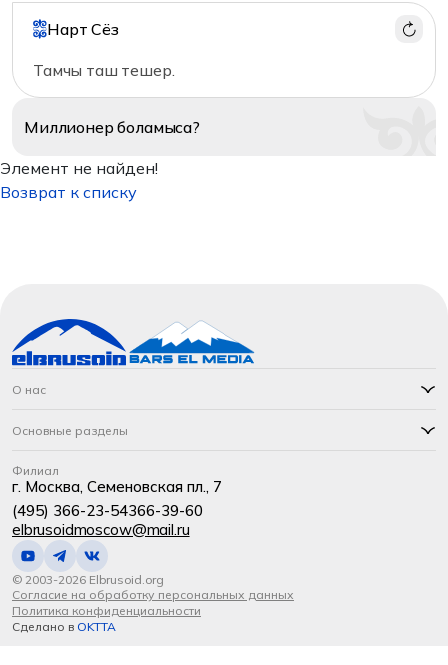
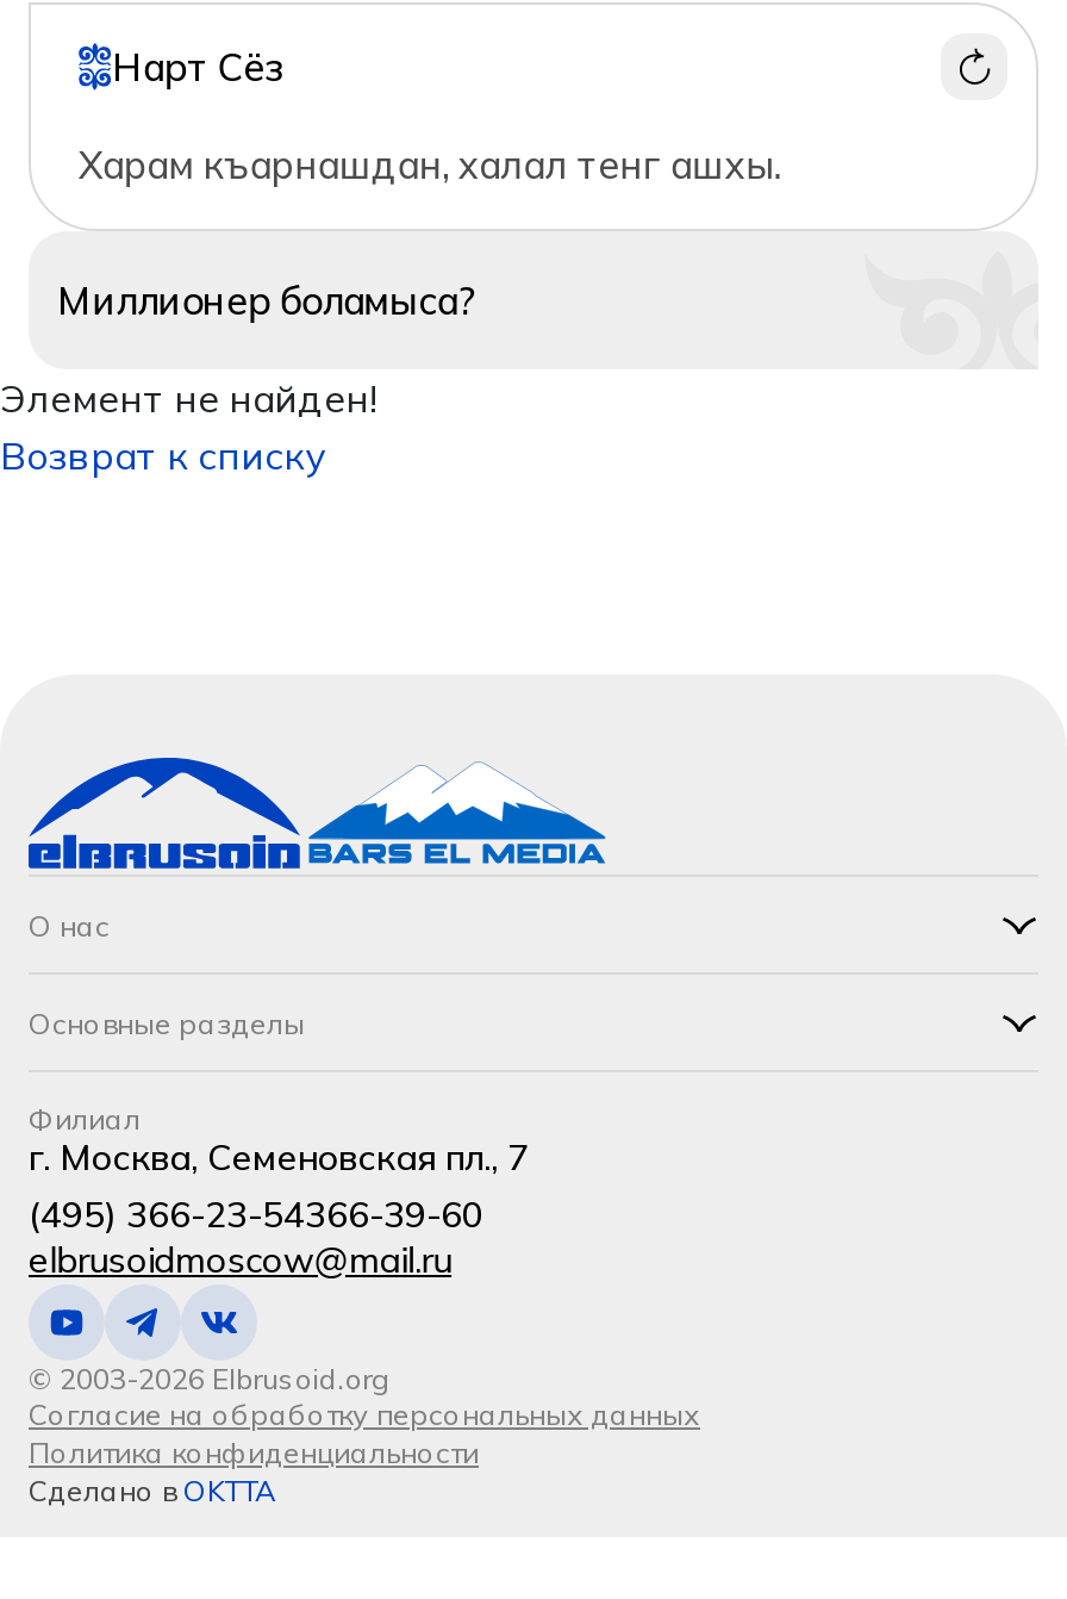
- Тамчы таш тешер.
+ Харам къарнашдан, халал тенг ашхы.
